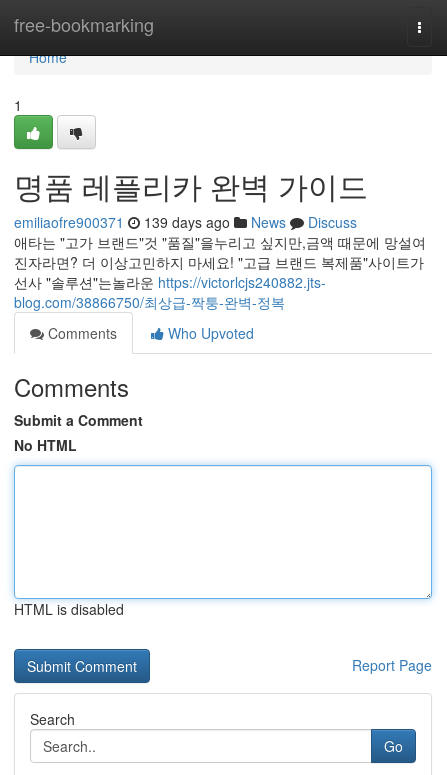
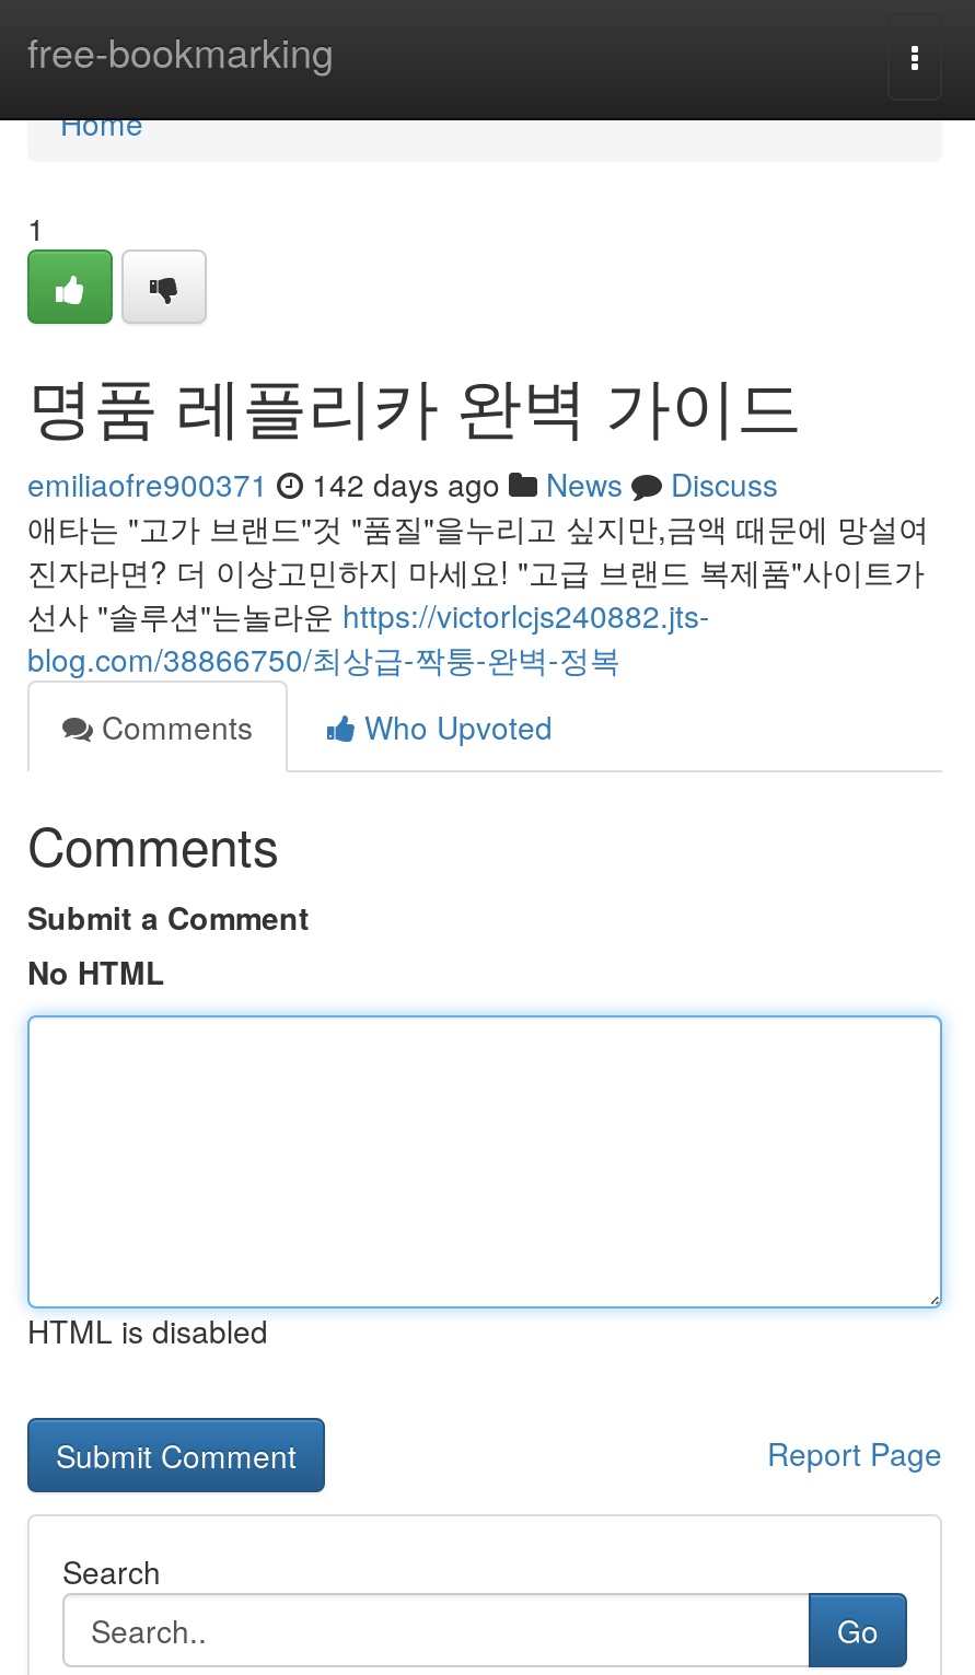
- emiliaofre900371 139 days ago News Discuss
+ emiliaofre900371 142 days ago News Discuss
